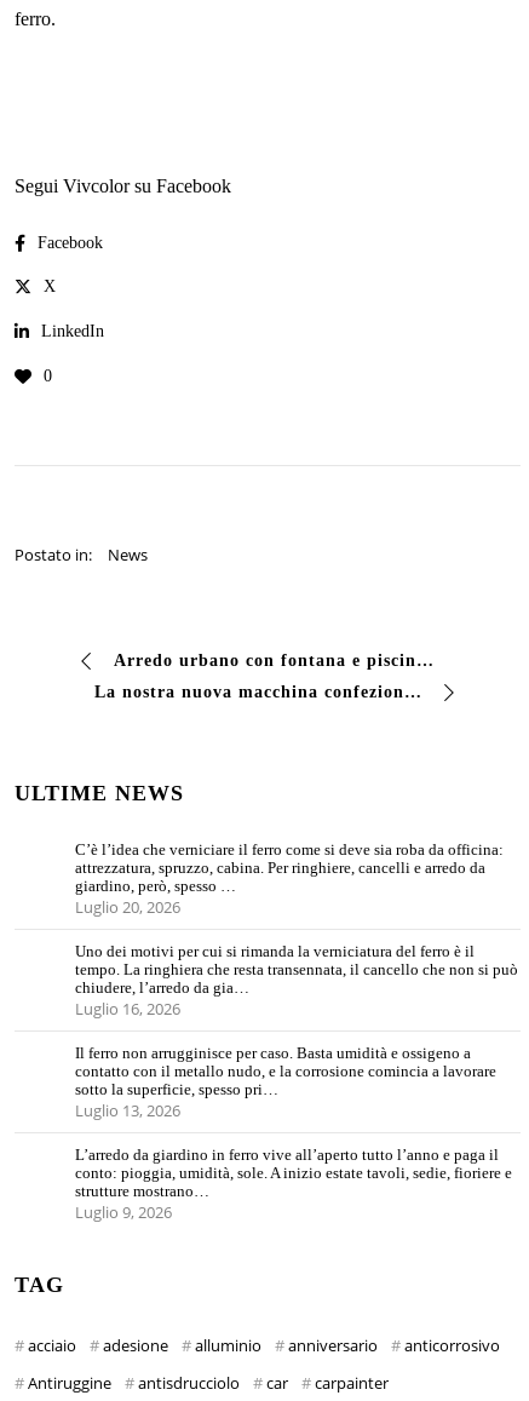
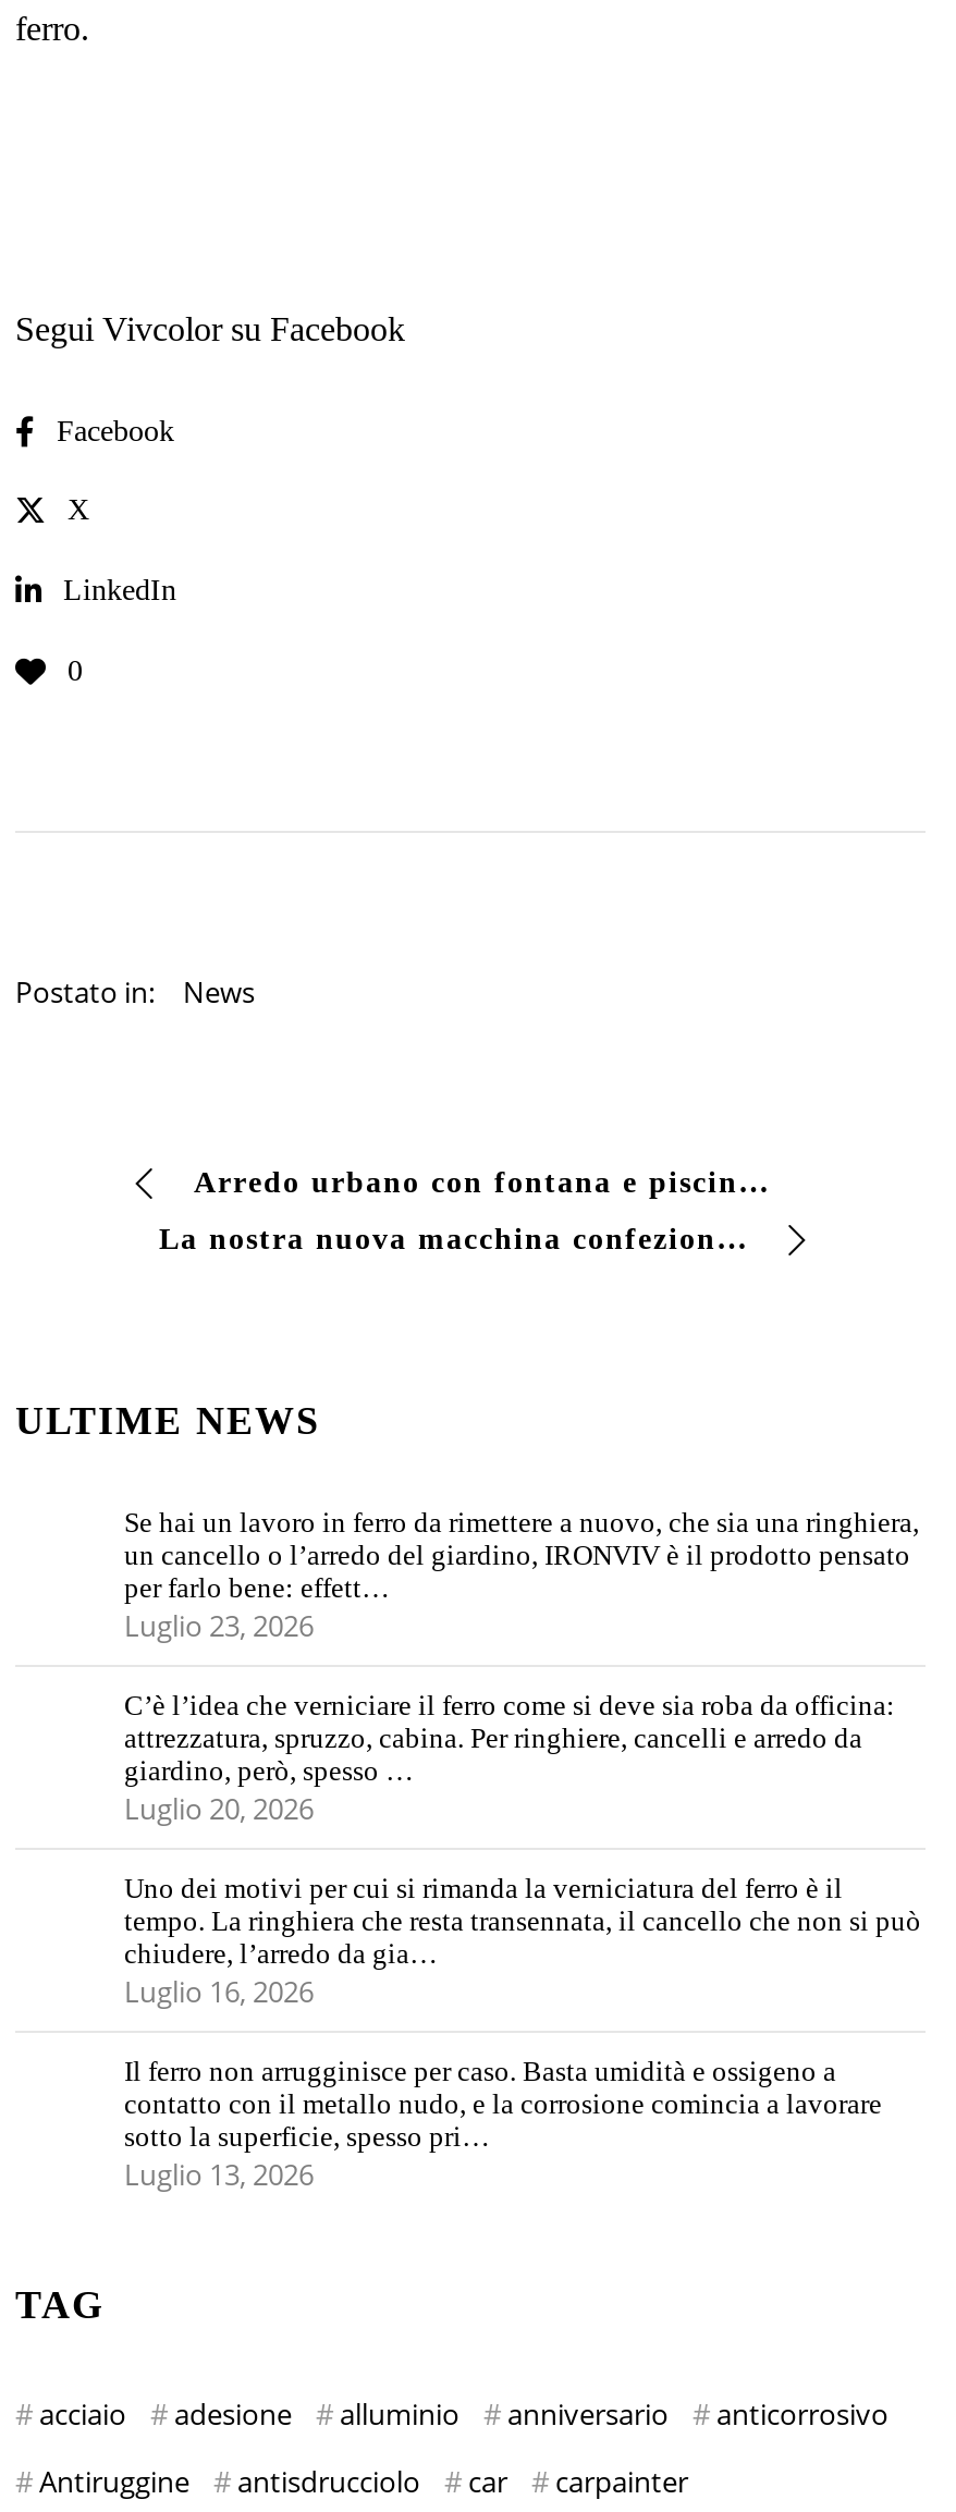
+ Se hai un lavoro in ferro da rimettere a nuovo, che sia una ringhiera,
+ un cancello o l’arredo del giardino, IRONVIV è il prodotto pensato
+ per farlo bene: effett…
+ Luglio 23, 2026

moved down: C’è l’idea che verniciare il ferro come si deve sia roba da officina: | attrezzatura, spruzzo, cabina. Per ringhiere, cancelli e arredo da | giardino, però, spesso … | ... | sotto la superficie, spesso pri… | Luglio 13, 2026

- L’arredo da giardino in ferro vive all’aperto tutto l’anno e paga il
- conto: pioggia, umidità, sole. A inizio estate tavoli, sedie, fioriere e
- strutture mostrano…
- Luglio 9, 2026
